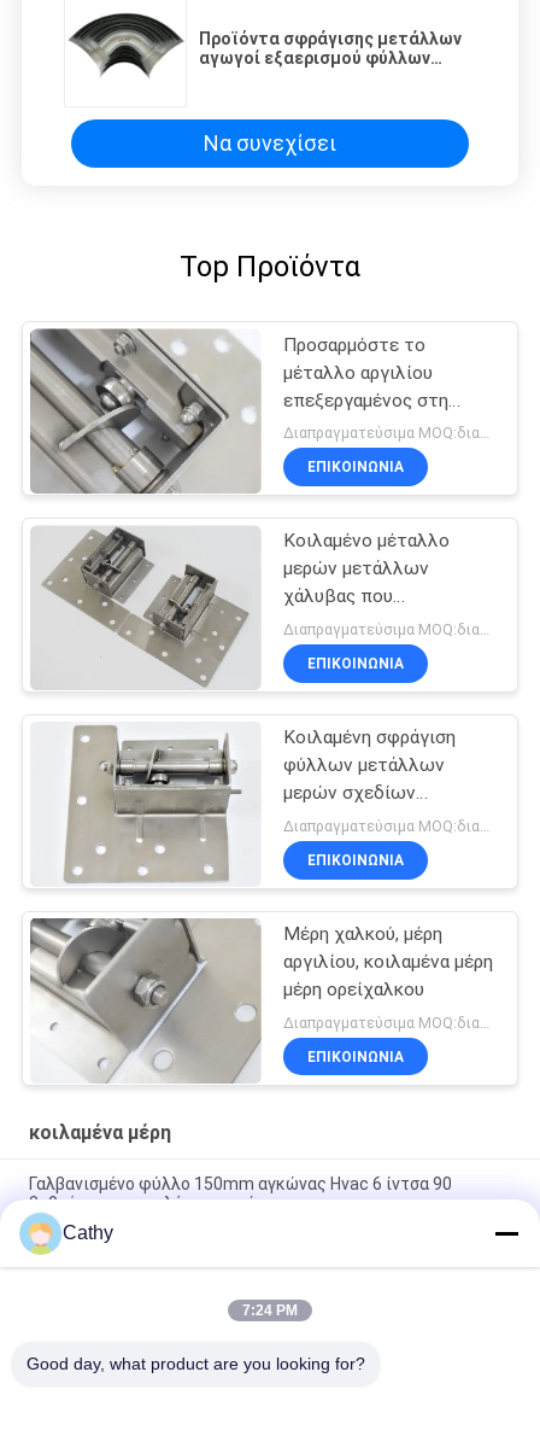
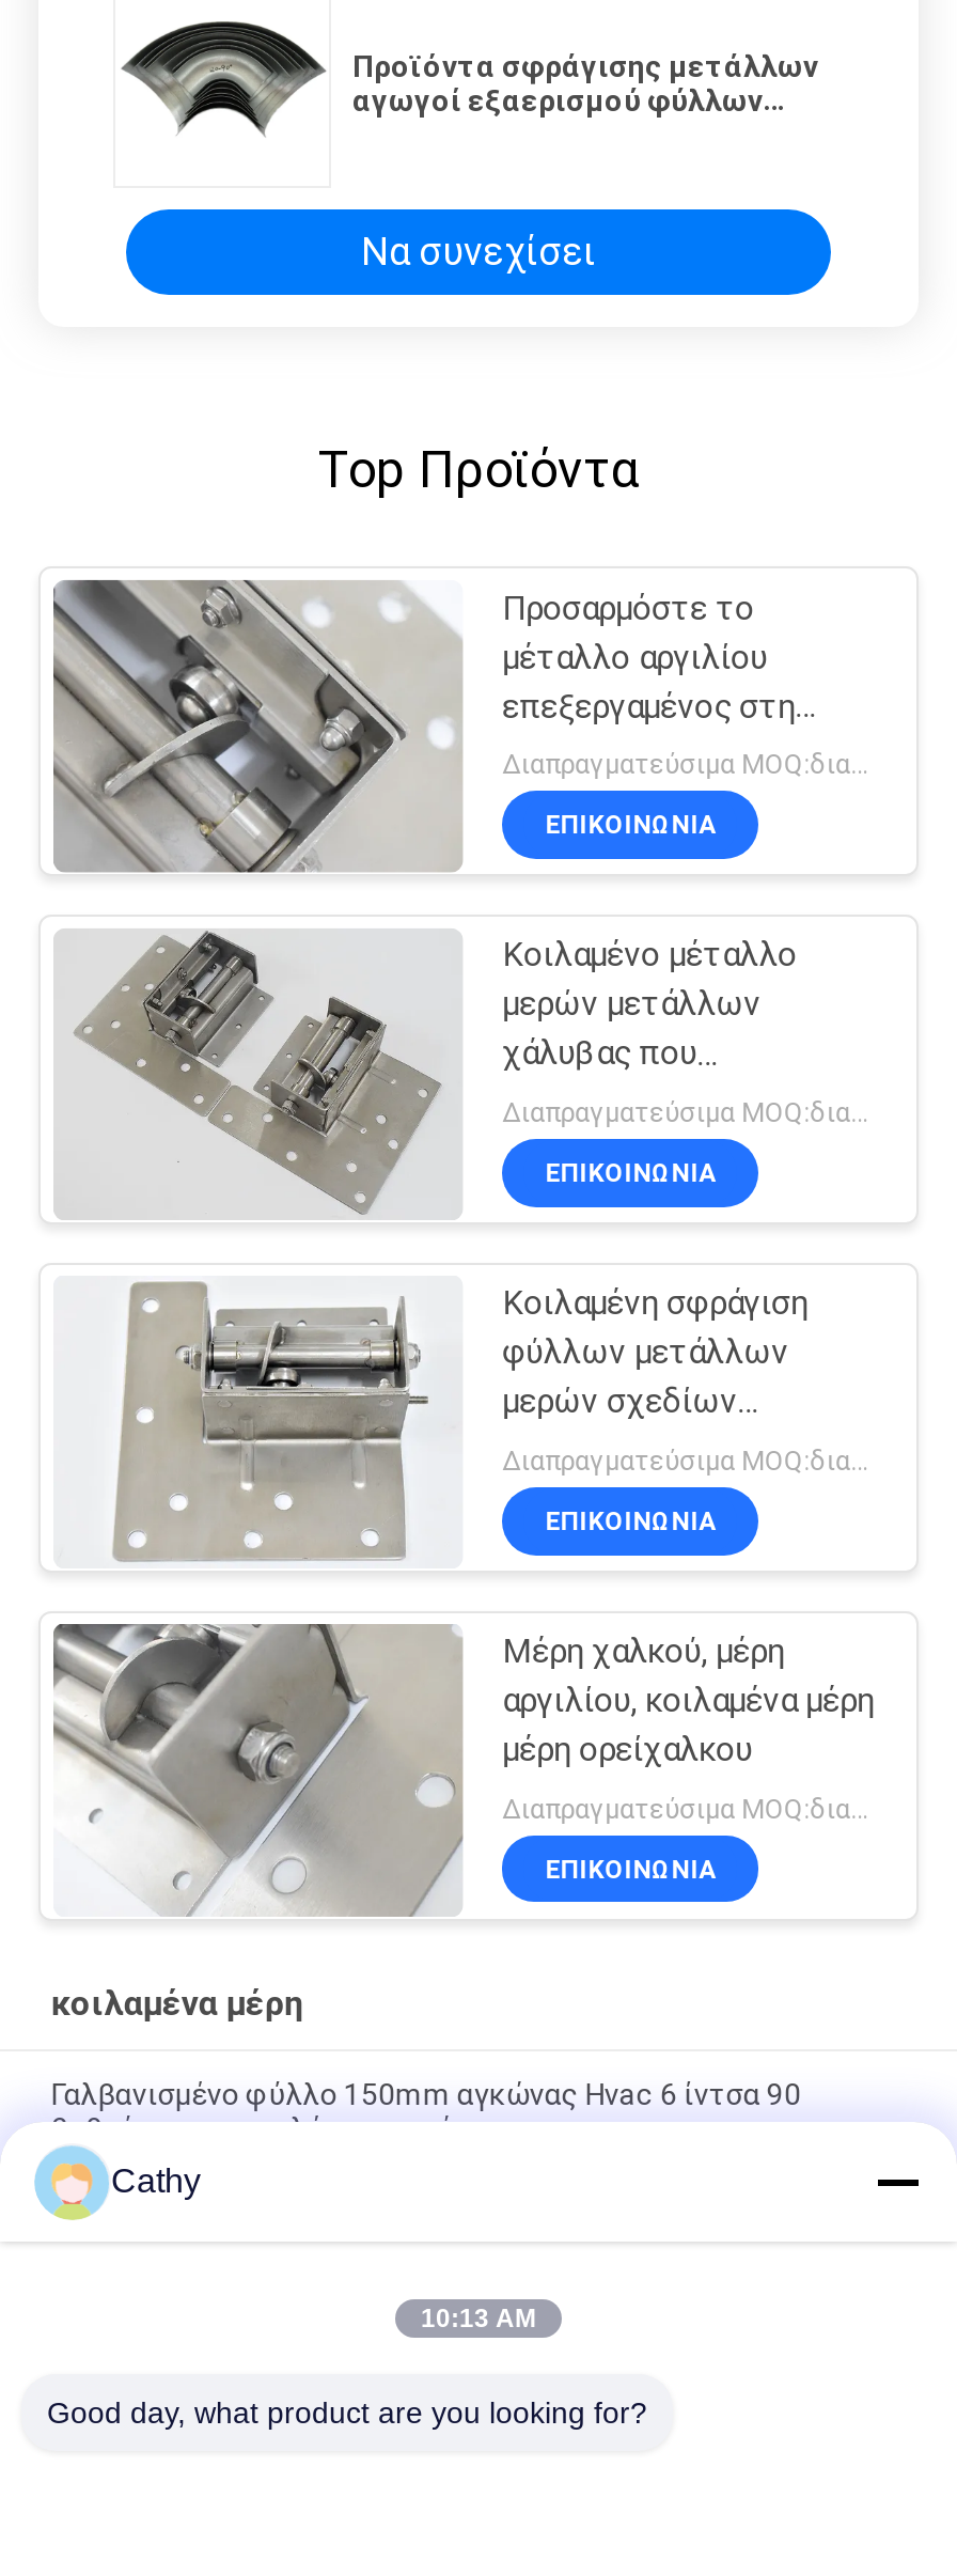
- 7:24 PM
+ 10:13 AM
